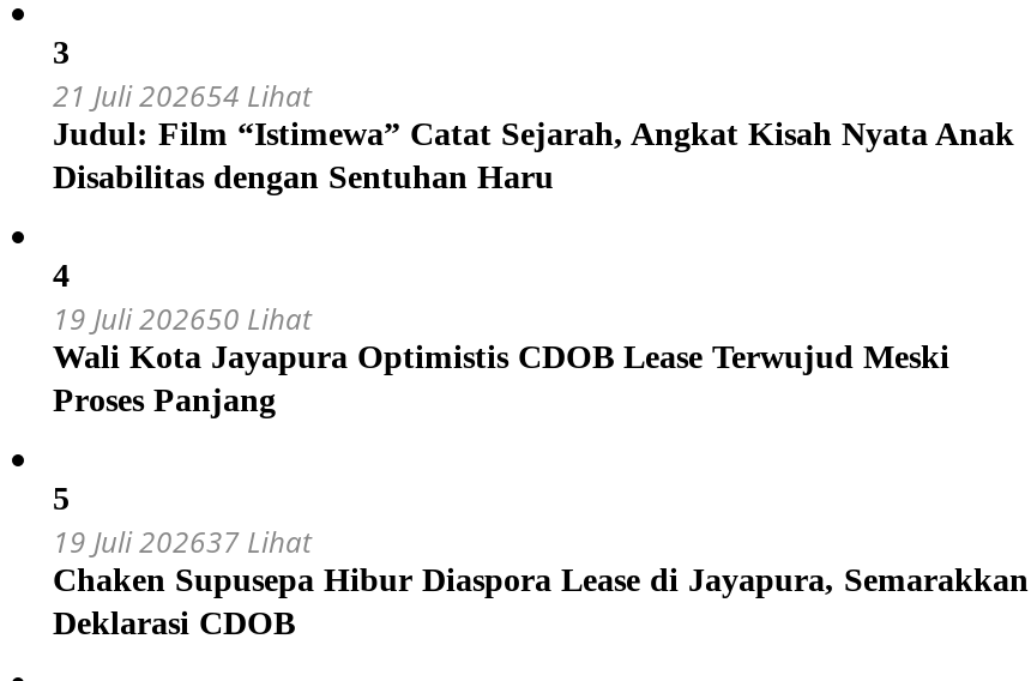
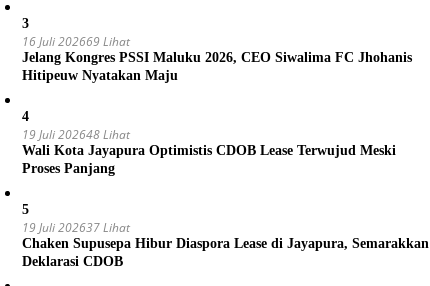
- 21 Juli 202654 Lihat
- Judul: Film “Istimewa” Catat Sejarah, Angkat Kisah Nyata Anak
- Disabilitas dengan Sentuhan Haru
+ 16 Juli 202669 Lihat
+ Jelang Kongres PSSI Maluku 2026, CEO Siwalima FC Jhohanis
+ Hitipeuw Nyatakan Maju

- 19 Juli 202650 Lihat
+ 19 Juli 202648 Lihat
